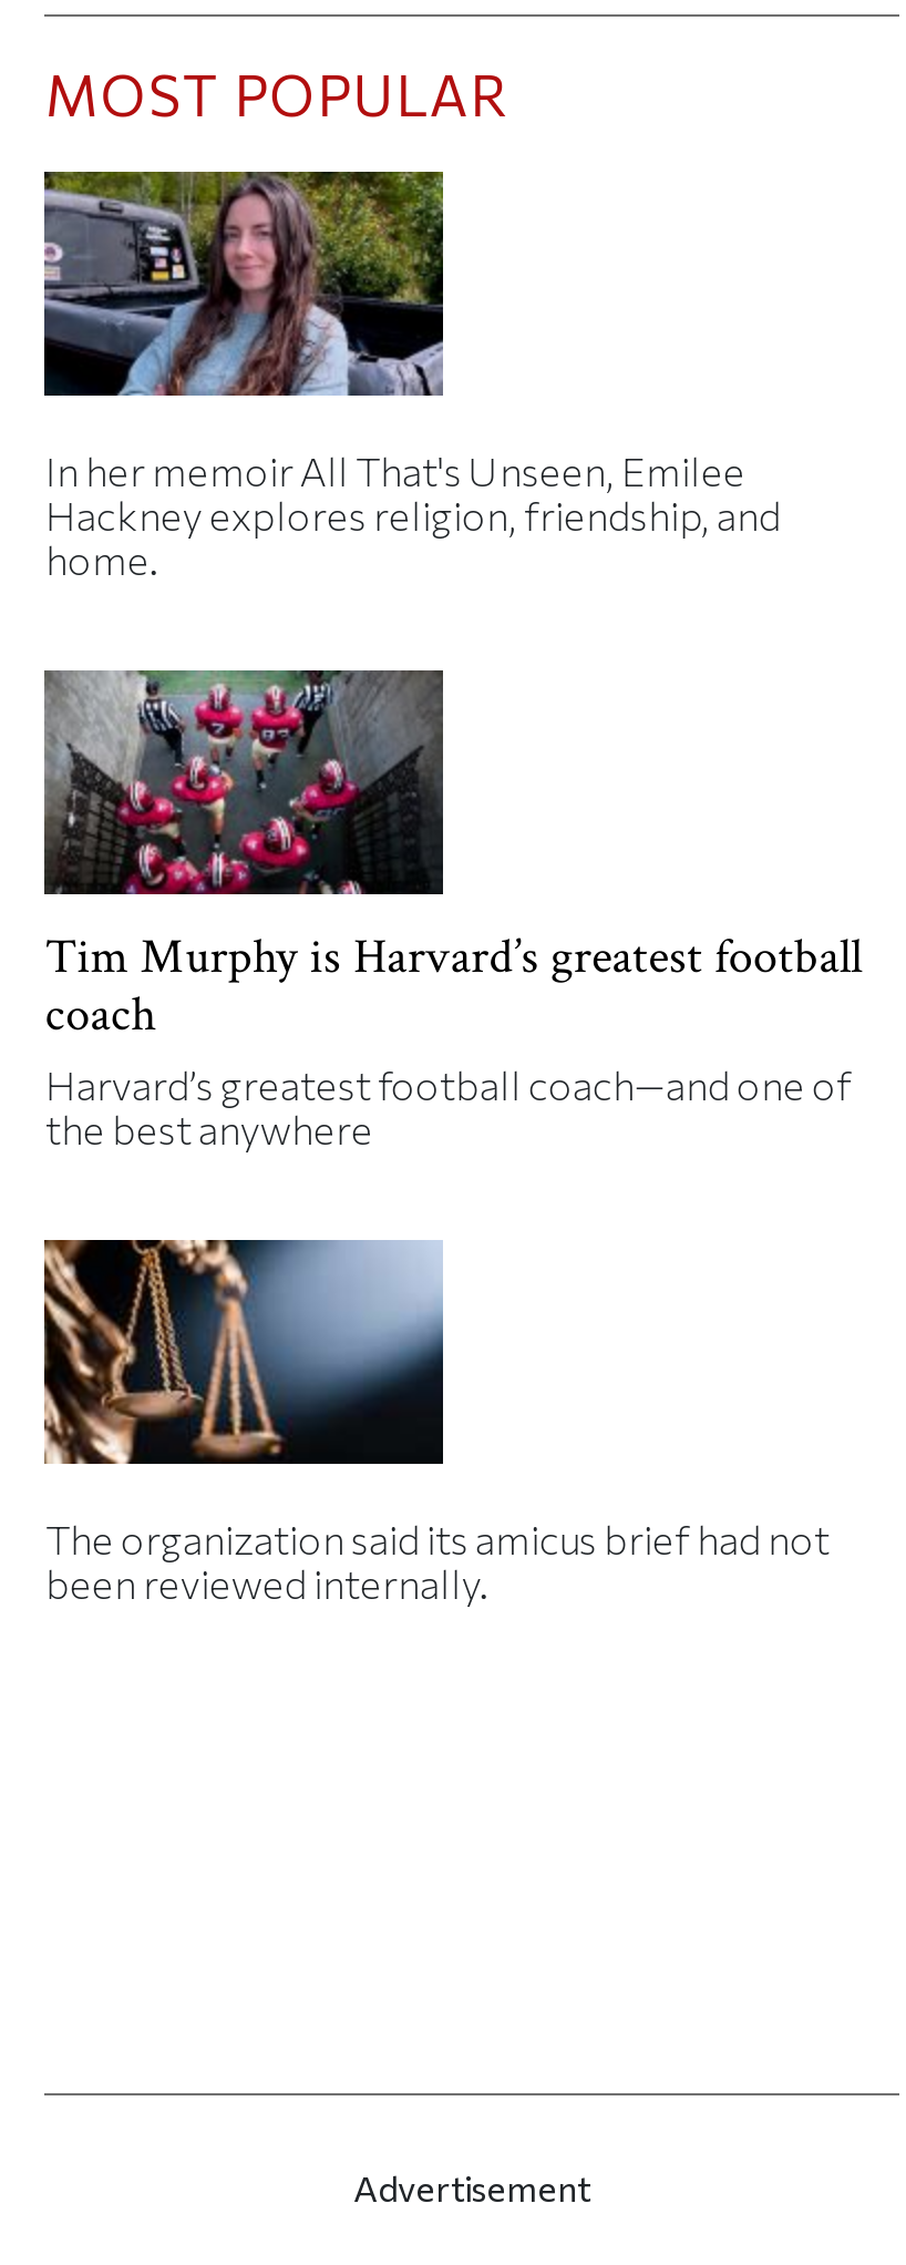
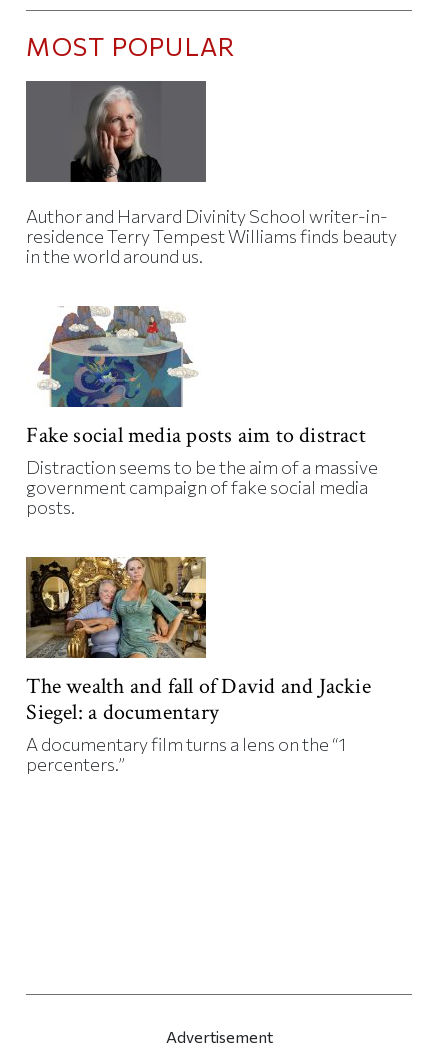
- [image]
+ [image]

- In her memoir All That's Unseen, Emilee
- Hackney explores religion, friendship, and
- home.
+ Author and Harvard Divinity School writer-in-
+ residence Terry Tempest Williams finds beauty
+ in the world around us.

- [image]
+ [image]

- Tim Murphy is Harvard’s greatest football
- coach
- Harvard’s greatest football coach—and one of
- the best anywhere
+ Fake social media posts aim to distract
+ Distraction seems to be the aim of a massive
+ government campaign of fake social media
+ posts.

- [image]
+ [image]

- The organization said its amicus brief had not
- been reviewed internally.
+ The wealth and fall of David and Jackie
+ Siegel: a documentary
+ A documentary film turns a lens on the “1
+ percenters.”
